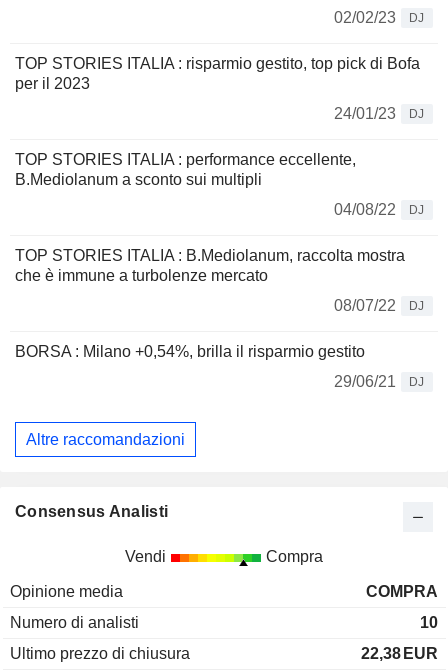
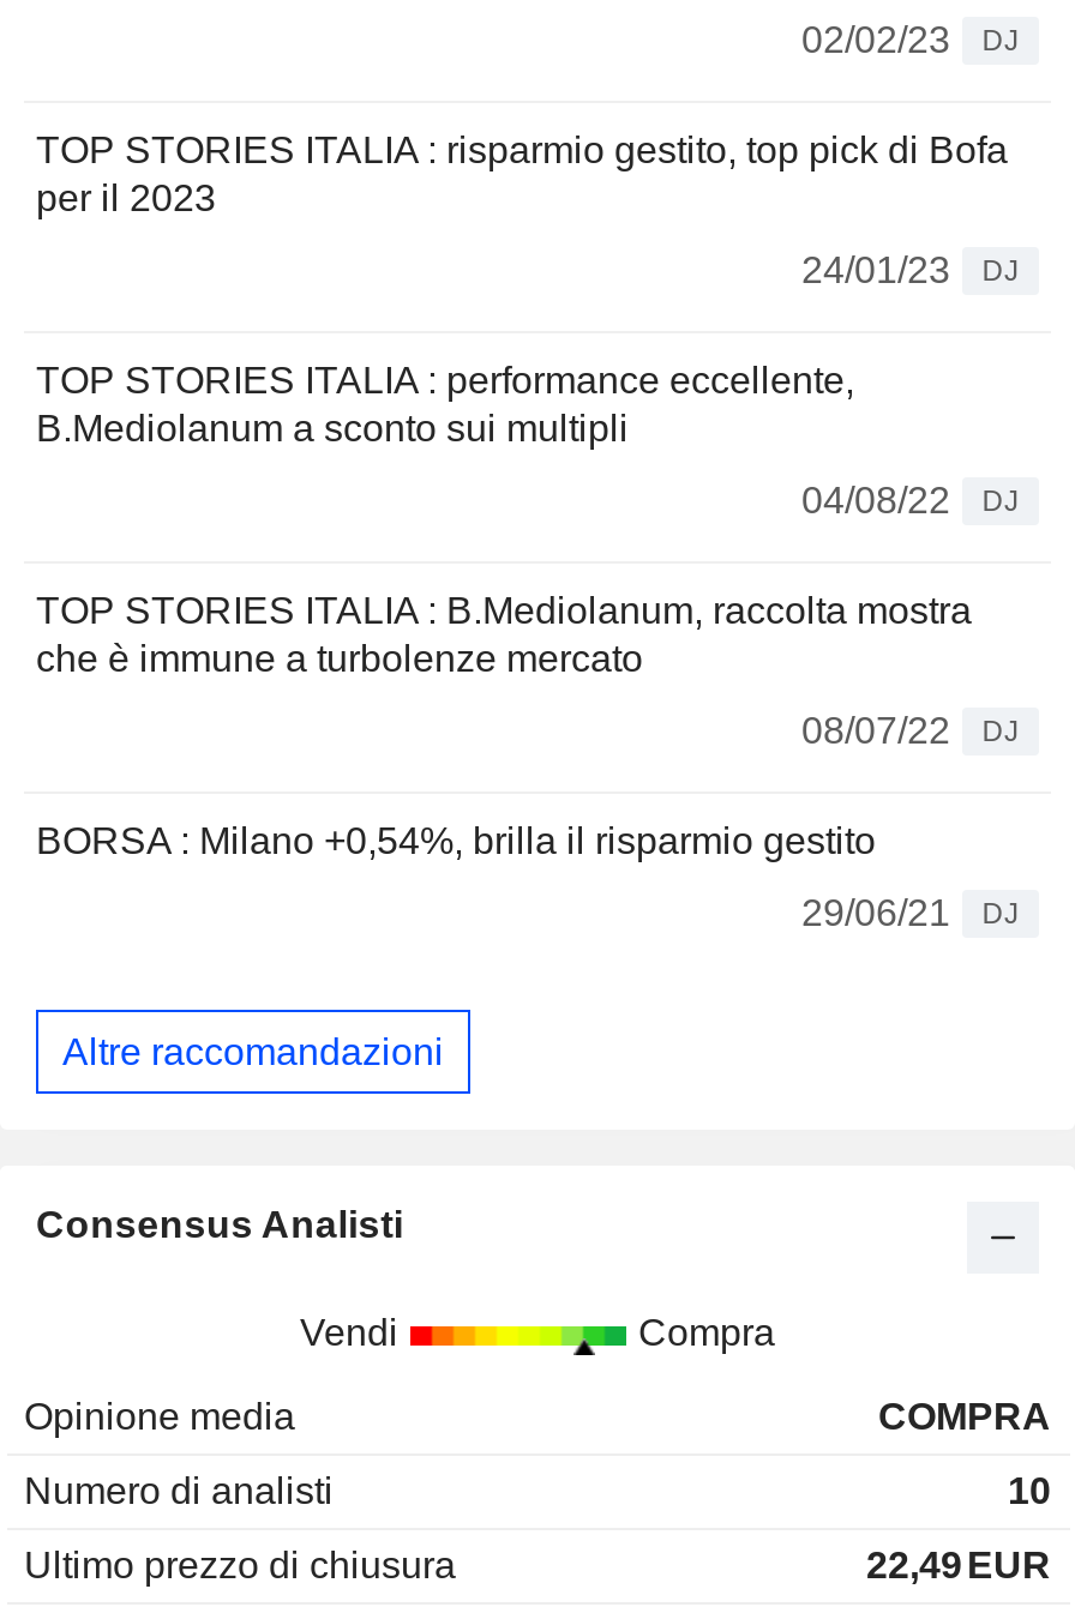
- 22,38 EUR
+ 22,49 EUR
